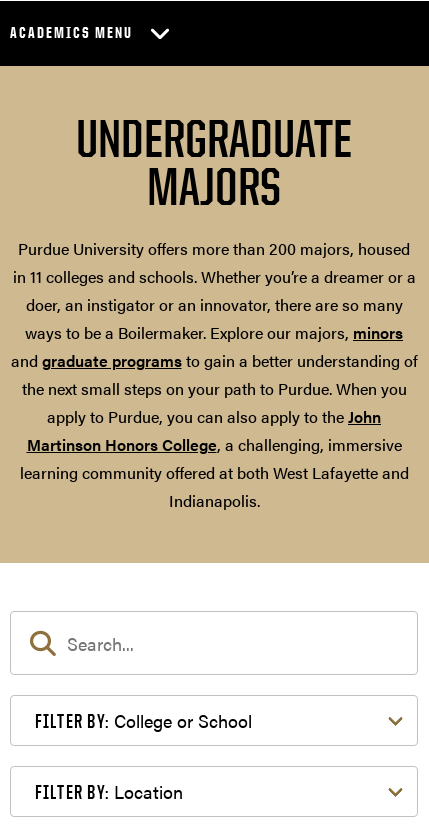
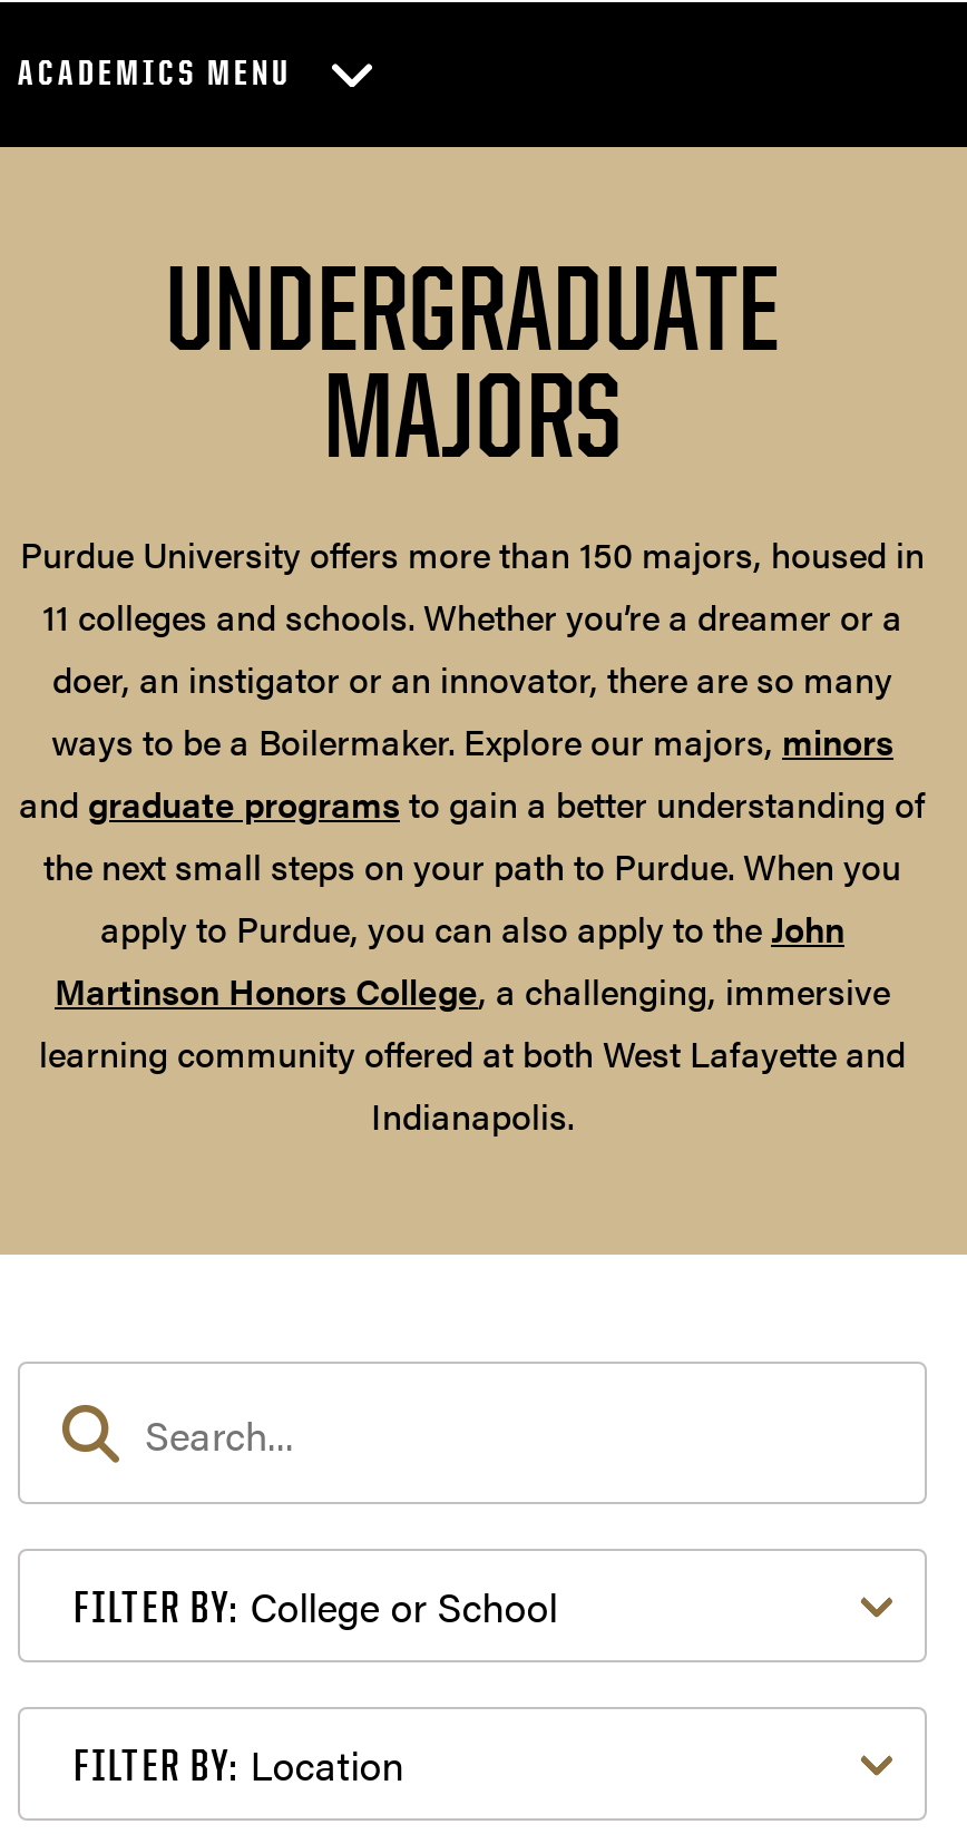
- Purdue University offers more than 200 majors, housed
- in 11 colleges and schools. Whether you’re a dreamer or a
+ Purdue University offers more than 150 majors, housed in
+ 11 colleges and schools. Whether you’re a dreamer or a
